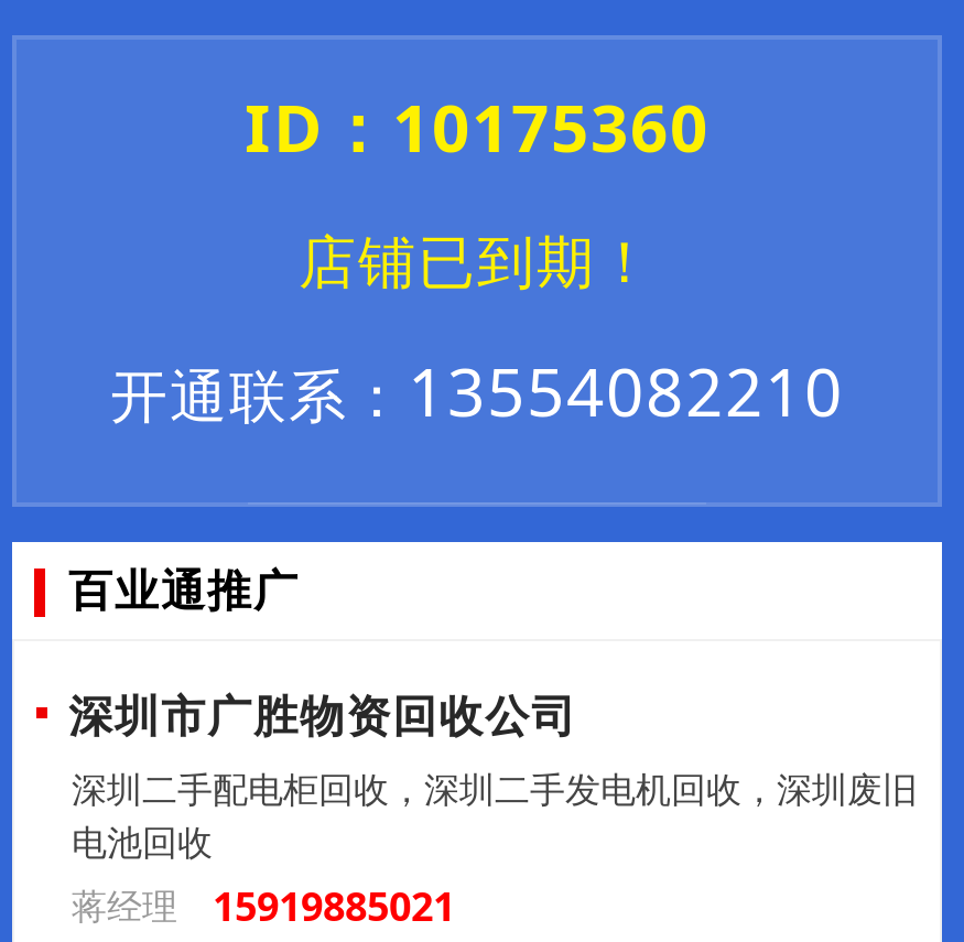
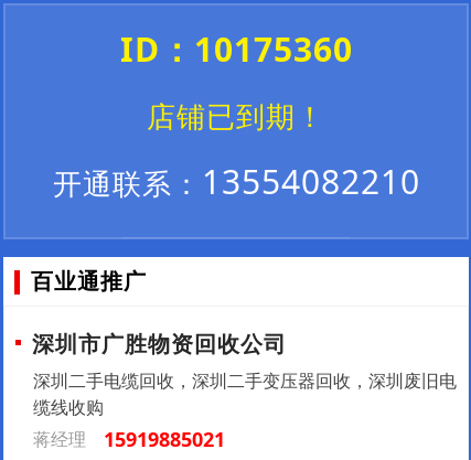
- 深圳二手配电柜回收，深圳二手发电机回收，深圳废旧
- 电池回收
+ 深圳二手电缆回收，深圳二手变压器回收，深圳废旧电
+ 缆线收购
